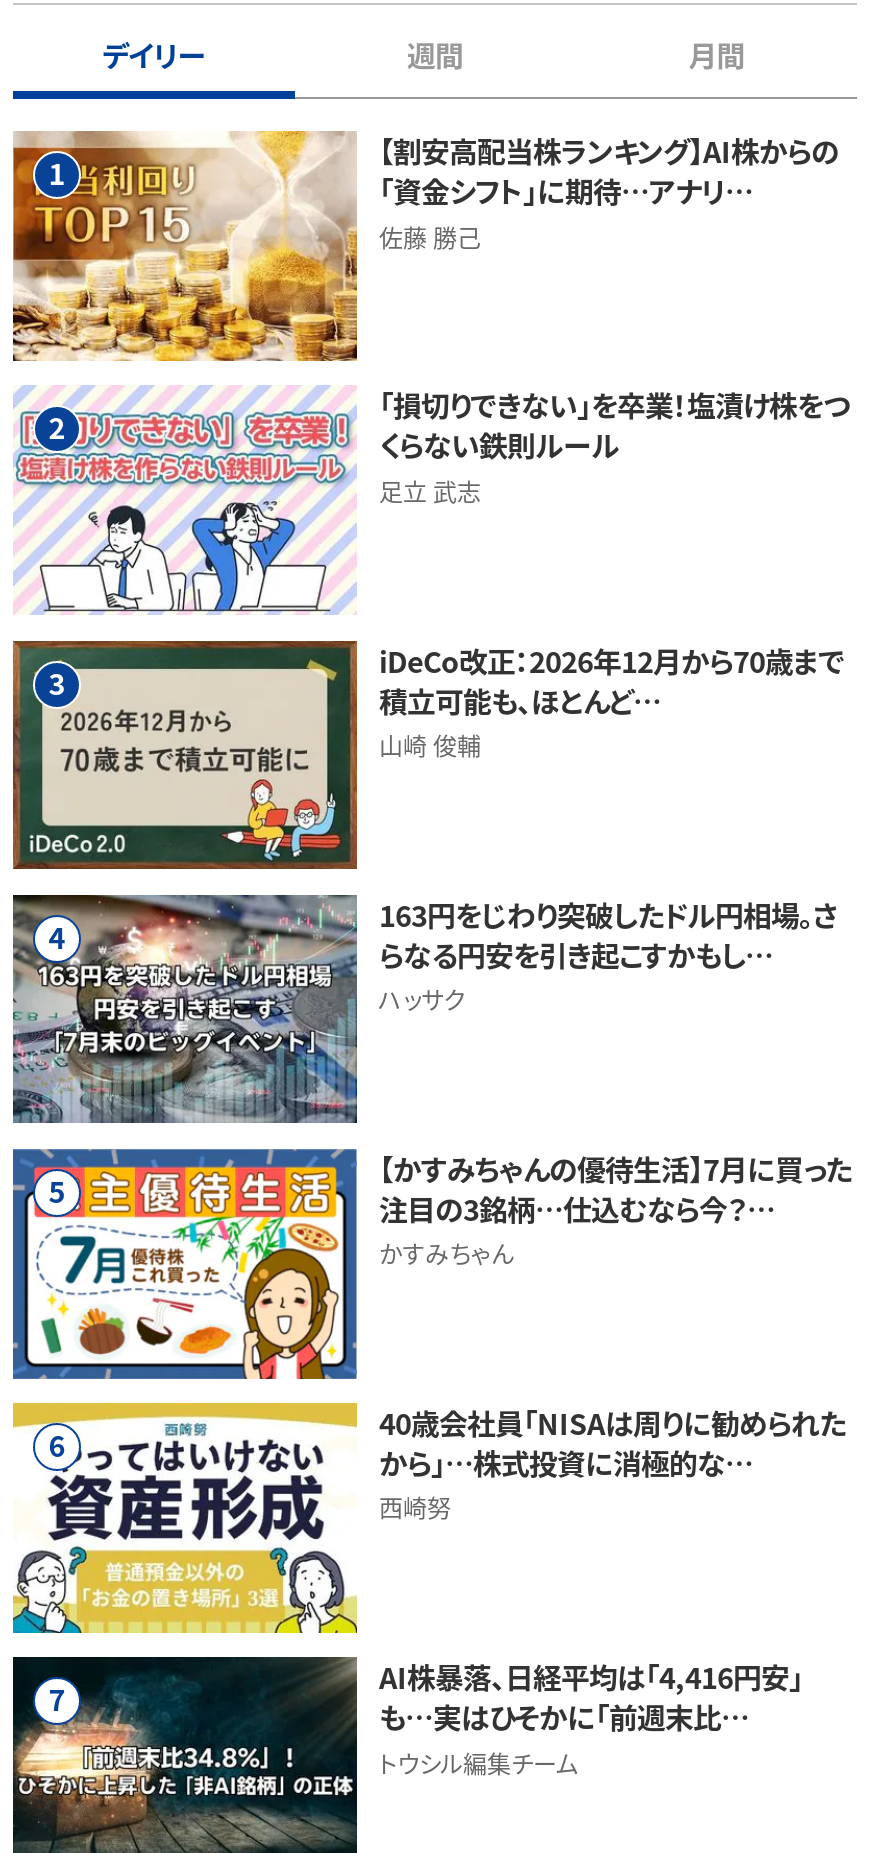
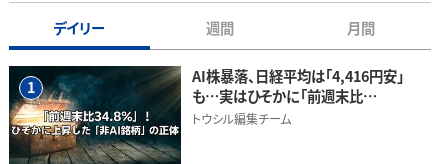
- [image]
- 【割安高配当株ランキング】AI株からの
- 「資金シフト」に期待…アナリ…
- 佐藤 勝己

- [image]
- 2

- 「損切りできない」を卒業！塩漬け株をつ
- くらない鉄則ルール
- 足立 武志

- [image]
- 3

- iDeCo改正：2026年12月から70歳まで
- 積立可能も、ほとんど…
- 山崎 俊輔

- [image]
- 4

- 163円をじわり突破したドル円相場。さ
- らなる円安を引き起こすかもし…
- ハッサク

- [image]
- 5

- 【かすみちゃんの優待生活】7月に買った
- 注目の3銘柄…仕込むなら今？…
- かすみちゃん

- [image]
- 6

- 40歳会社員「NISAは周りに勧められた
- から」…株式投資に消極的な…
- 西崎努

- 7
